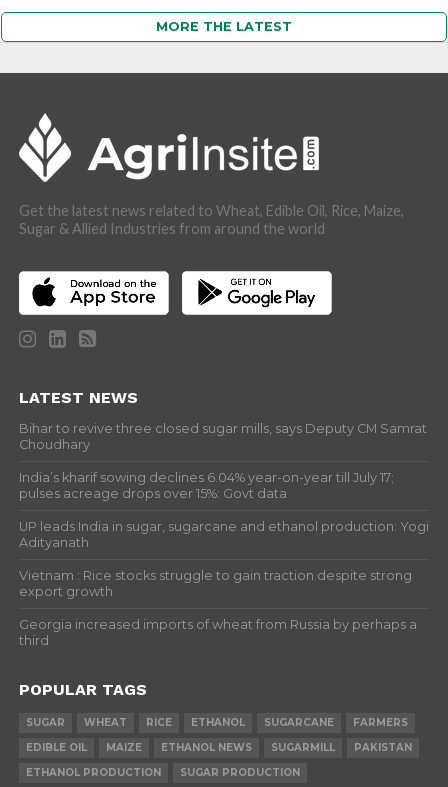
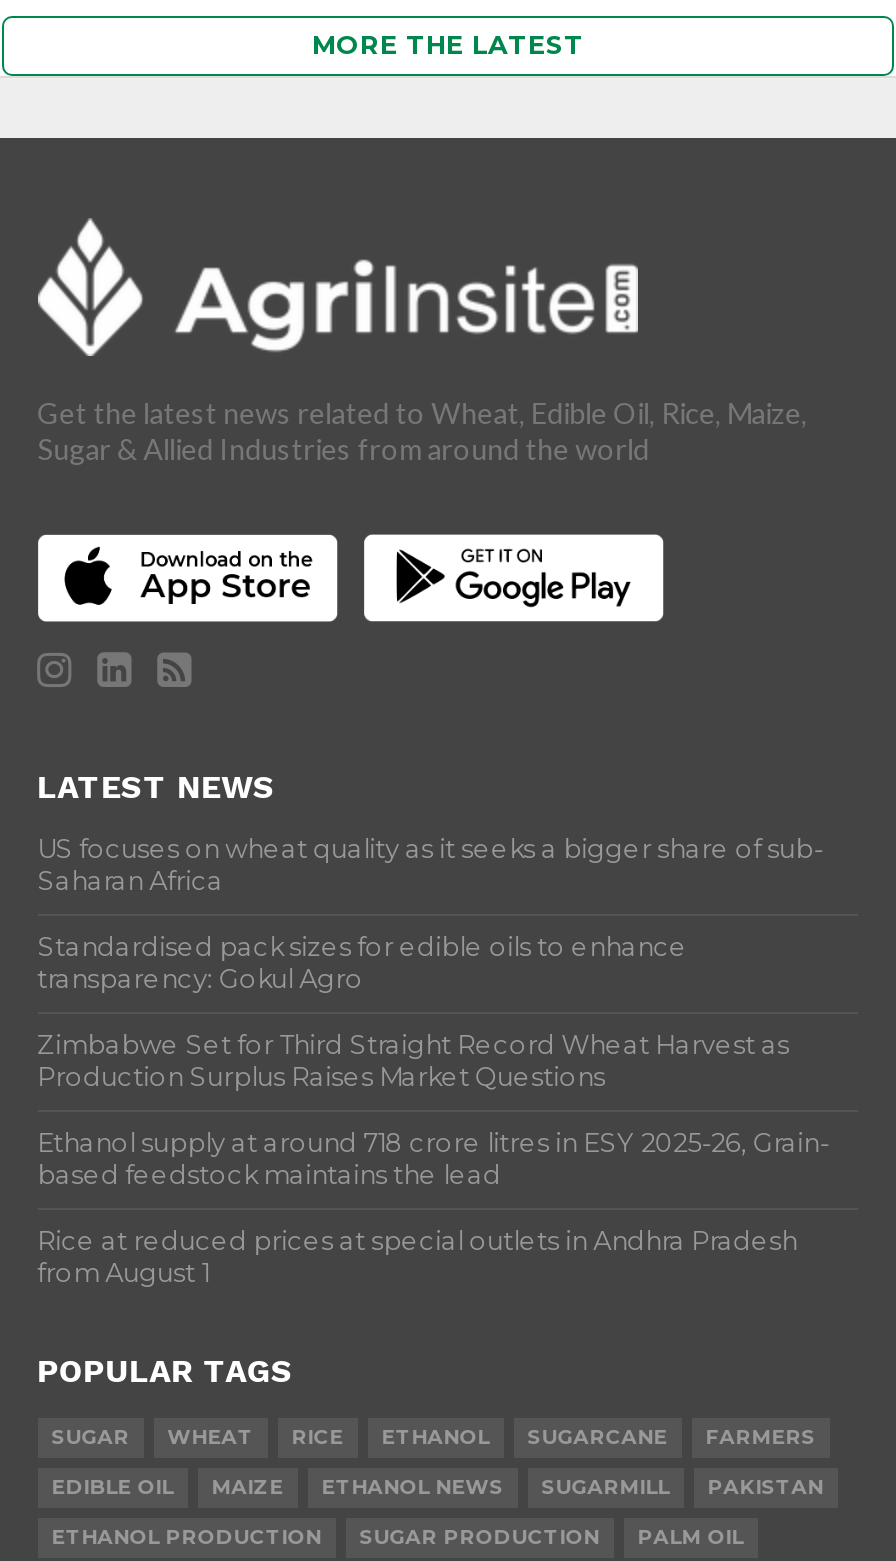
- Bihar to revive three closed sugar mills, says Deputy CM Samrat
- Choudhary
+ US focuses on wheat quality as it seeks a bigger share of sub-
+ Saharan Africa

- India’s kharif sowing declines 6.04% year-on-year till July 17;
- pulses acreage drops over 15%: Govt data
+ Standardised pack sizes for edible oils to enhance
+ transparency: Gokul Agro

- UP leads India in sugar, sugarcane and ethanol production: Yogi
- Adityanath
+ Zimbabwe Set for Third Straight Record Wheat Harvest as
+ Production Surplus Raises Market Questions

- Vietnam : Rice stocks struggle to gain traction despite strong
- export growth
+ Ethanol supply at around 718 crore litres in ESY 2025-26, Grain-
+ based feedstock maintains the lead

- Georgia increased imports of wheat from Russia by perhaps a
- third
+ Rice at reduced prices at special outlets in Andhra Pradesh
+ from August 1

+ PALM OIL
